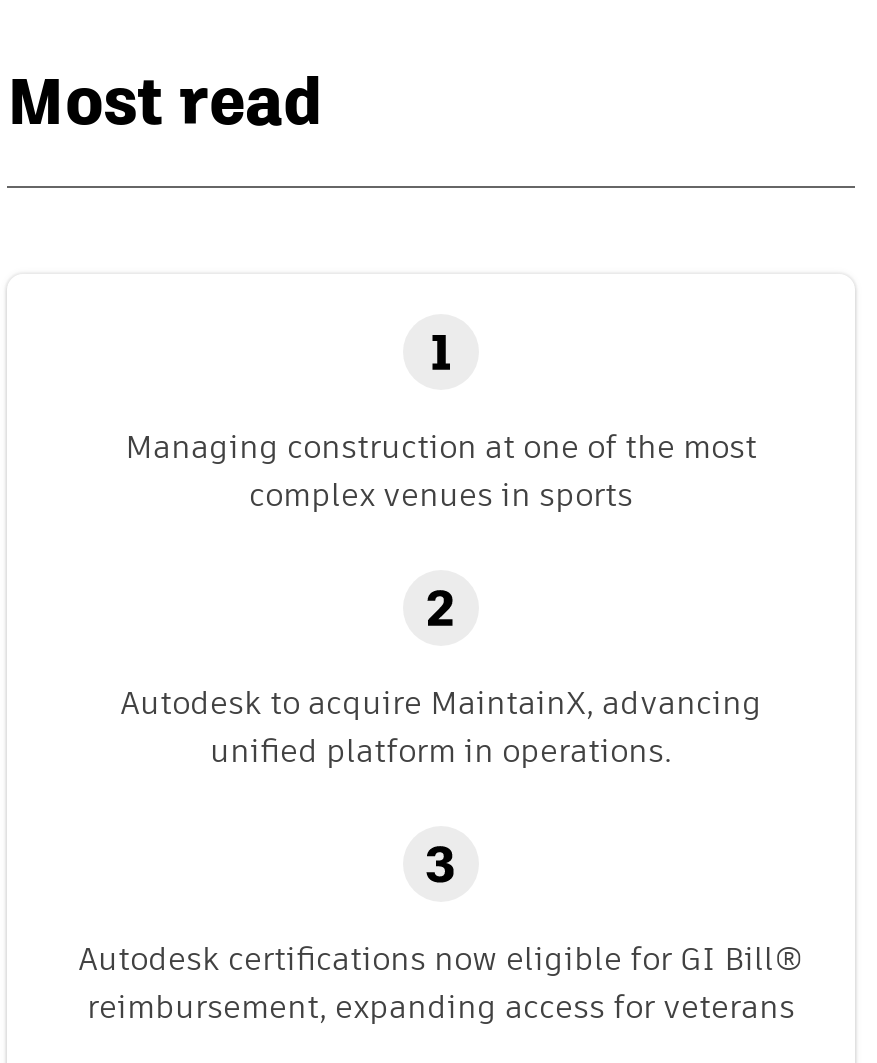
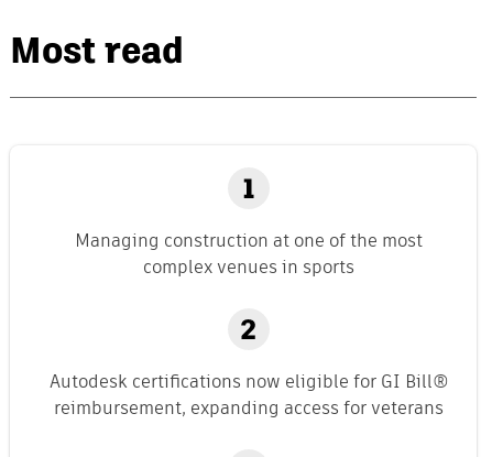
- Autodesk to acquire MaintainX, advancing
- unified platform in operations.
